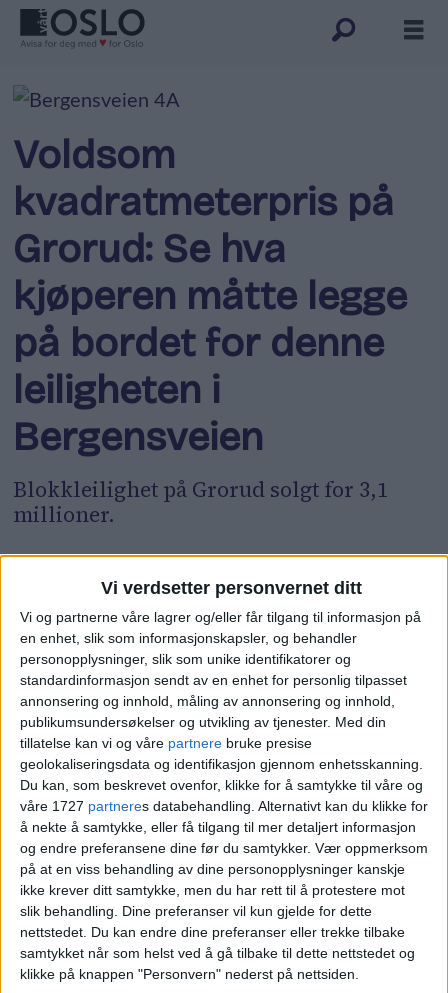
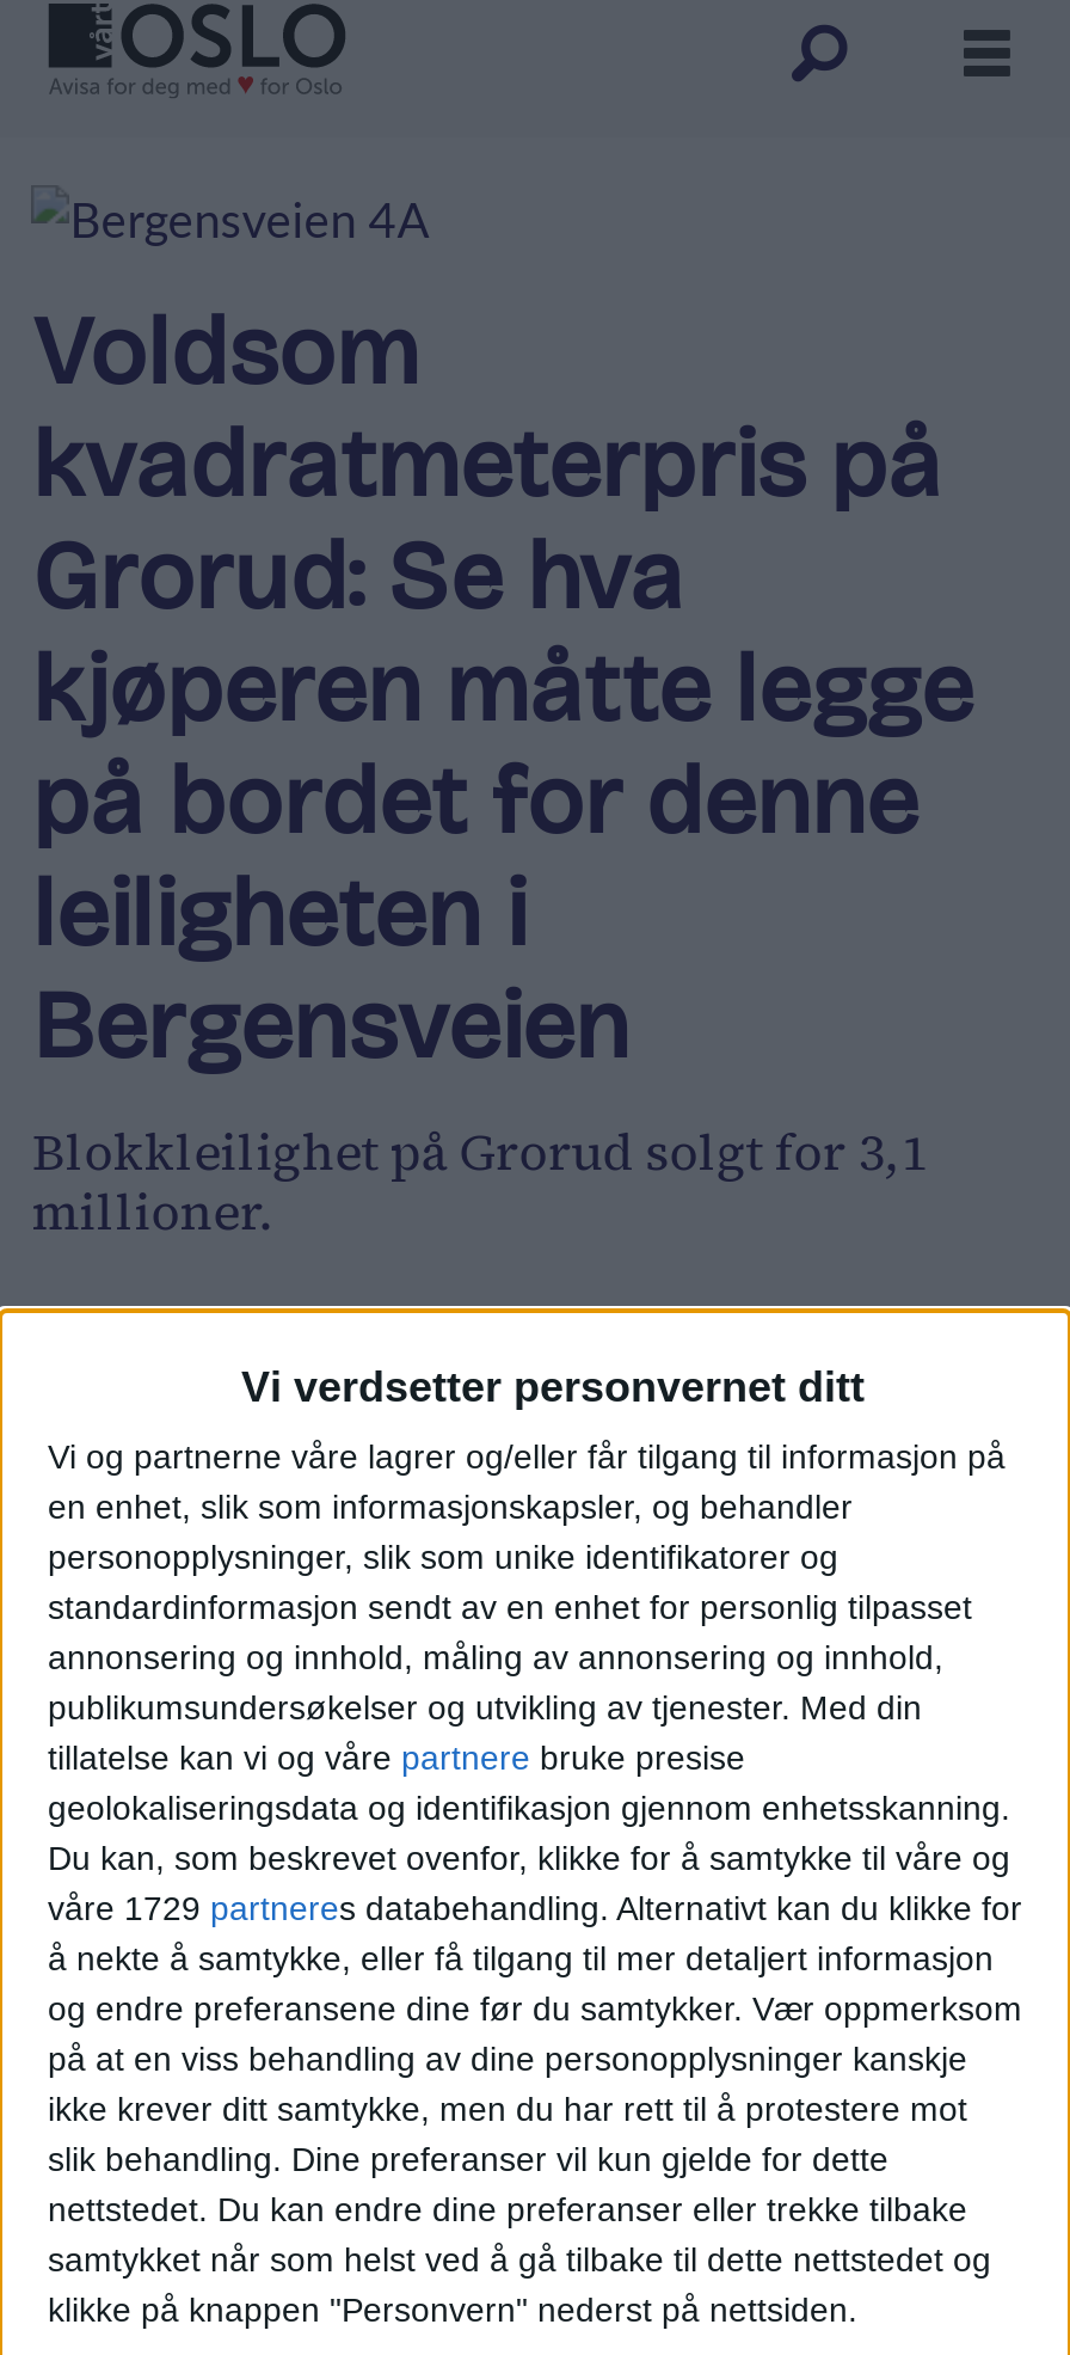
- våre 1727 partneres databehandling. Alternativt kan du klikke for
+ våre 1729 partneres databehandling. Alternativt kan du klikke for
